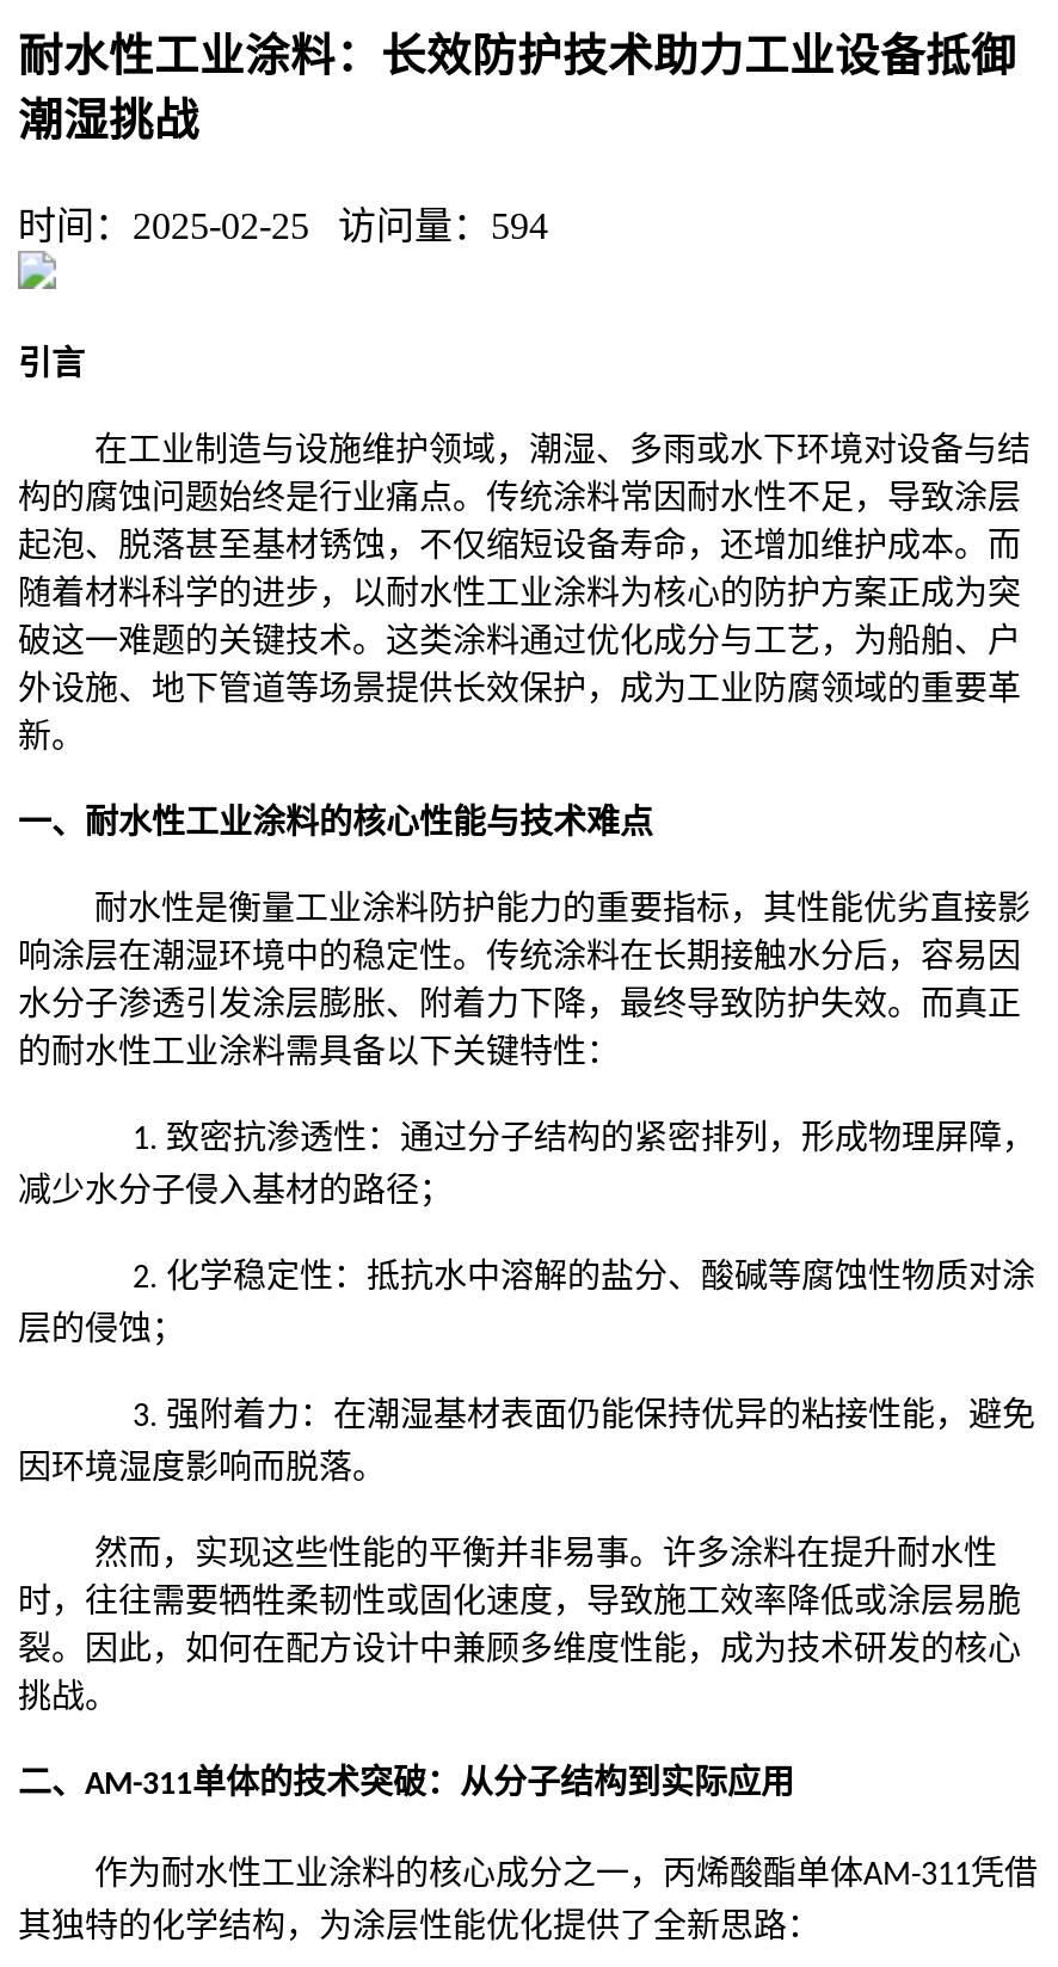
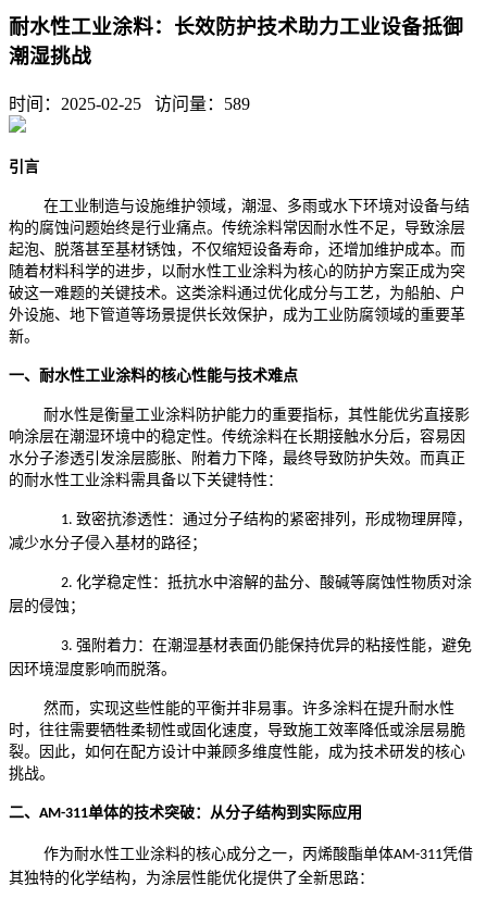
- 时间：2025-02-25 访问量：594
+ 时间：2025-02-25 访问量：589
